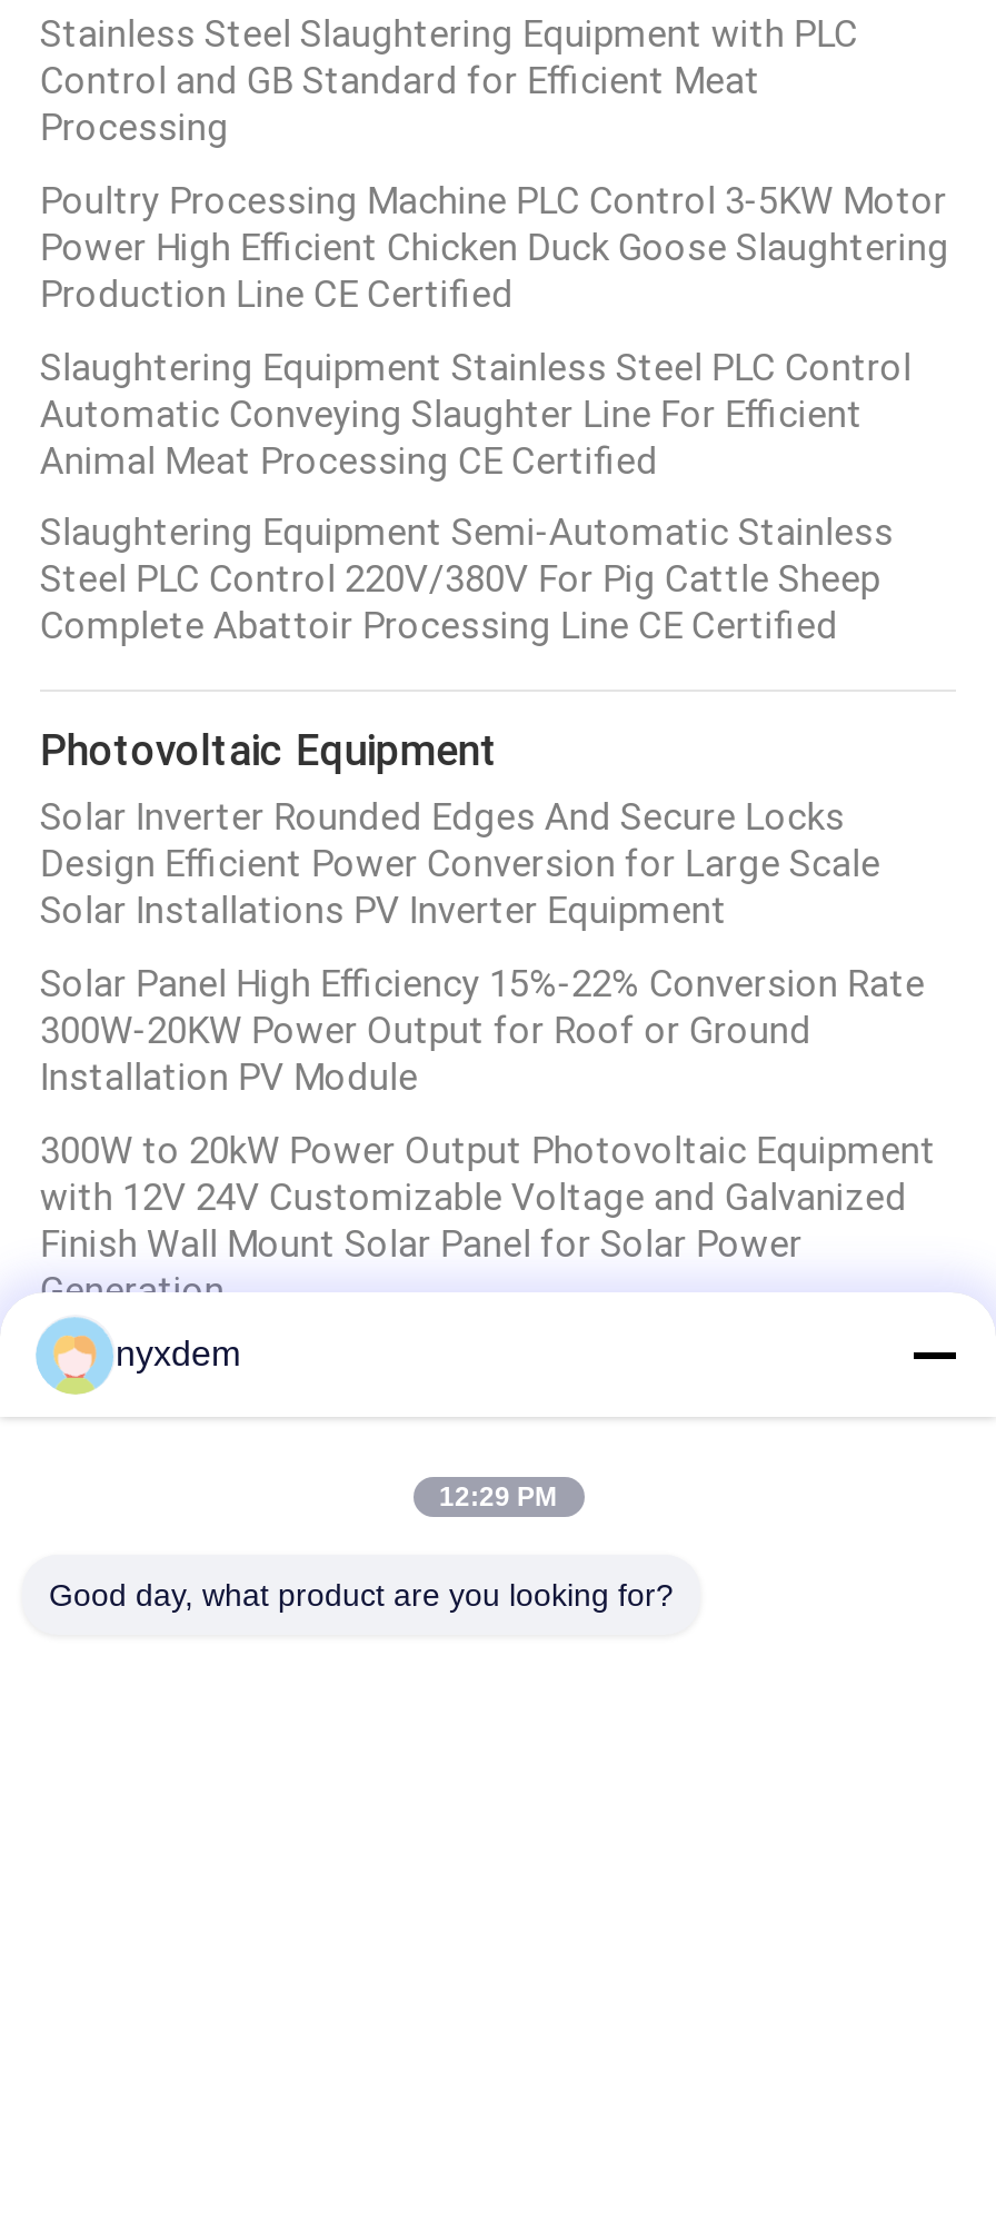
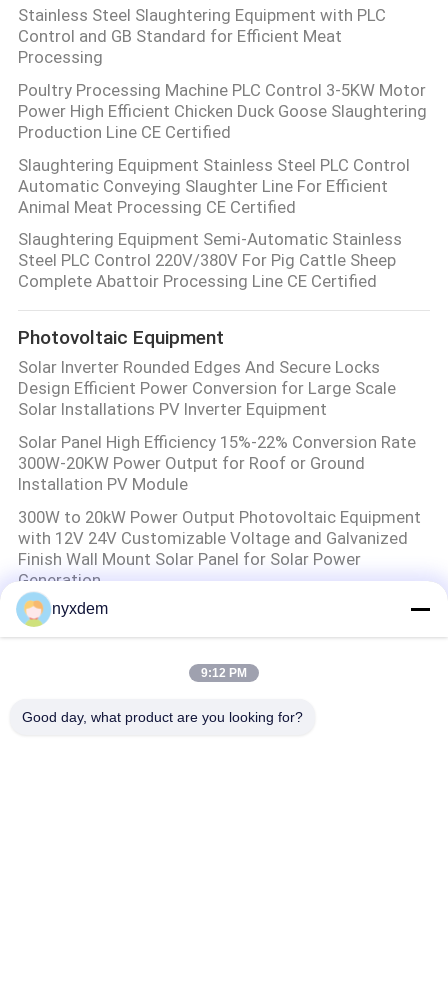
- 12:29 PM
+ 9:12 PM
